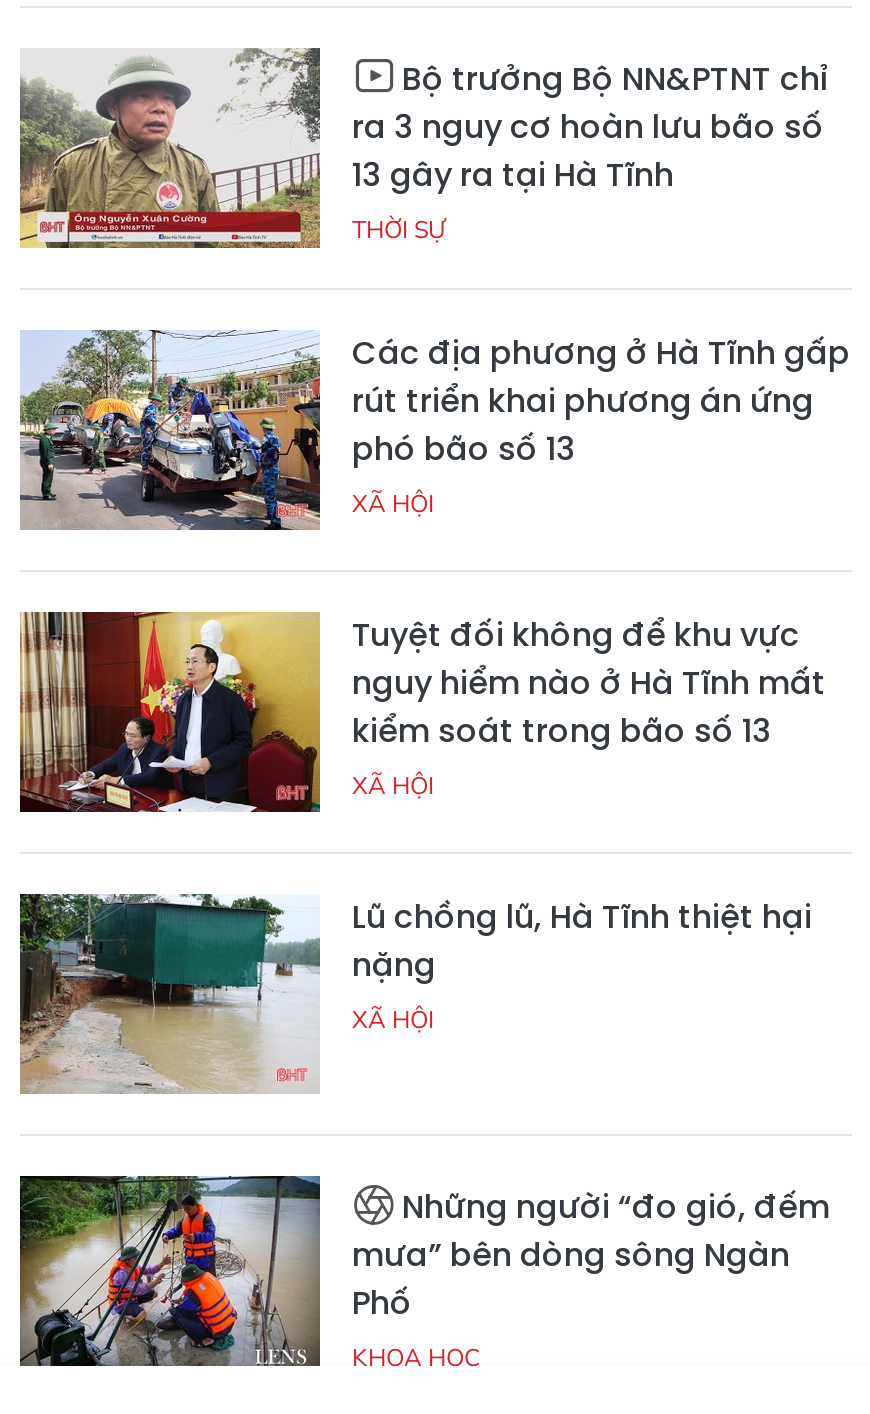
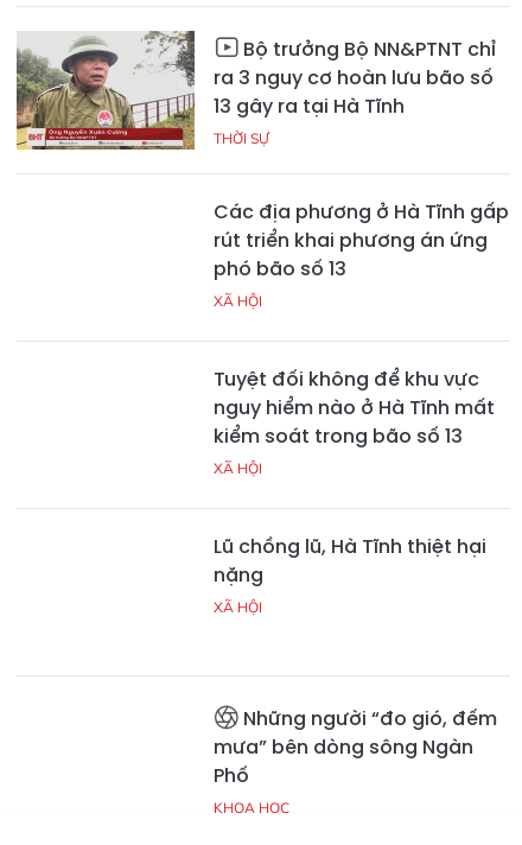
- [image]

- [image]

- [image]

- [image]
